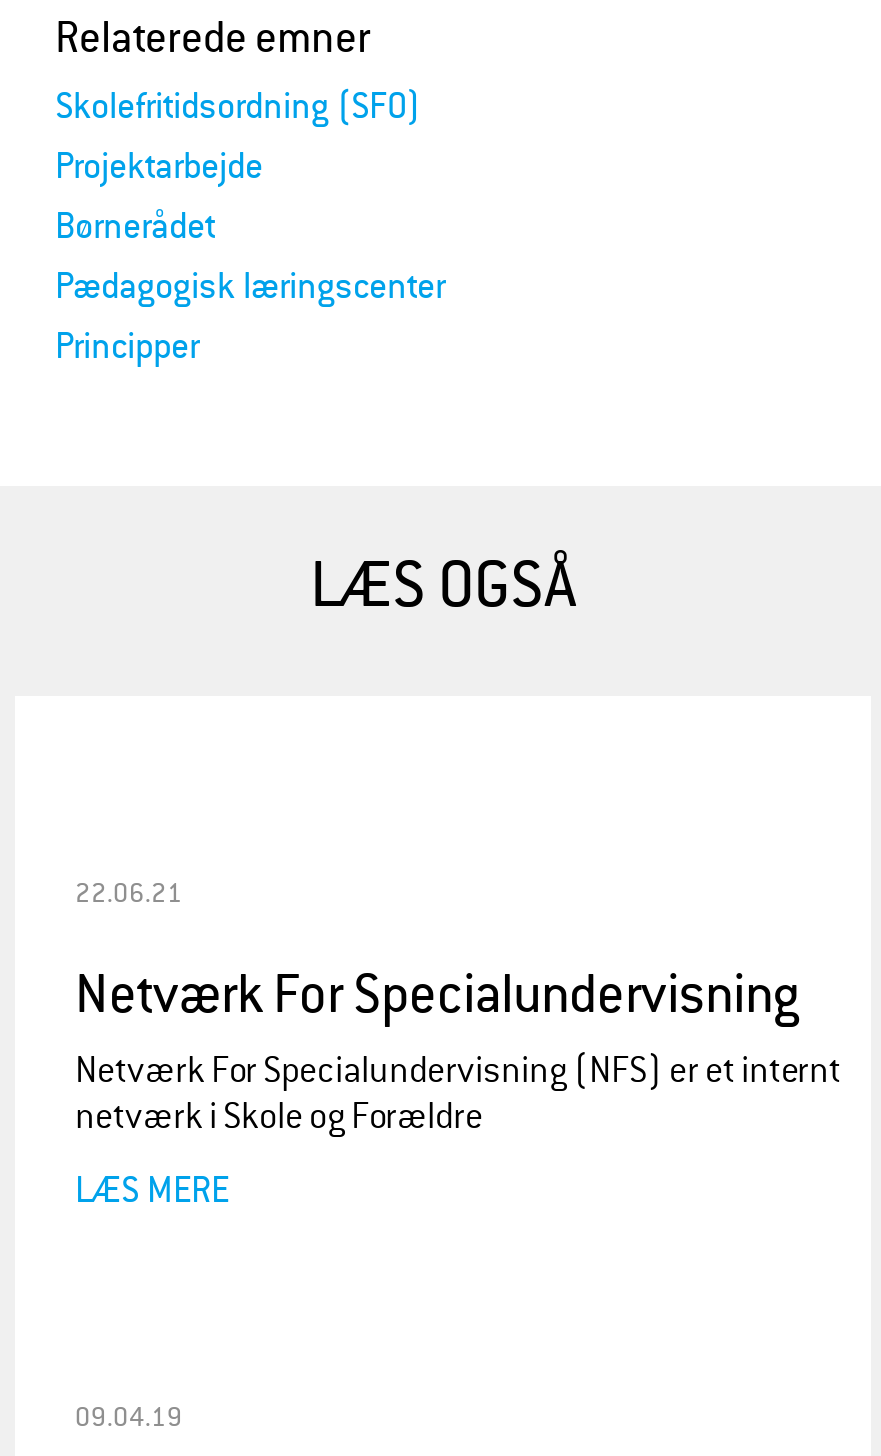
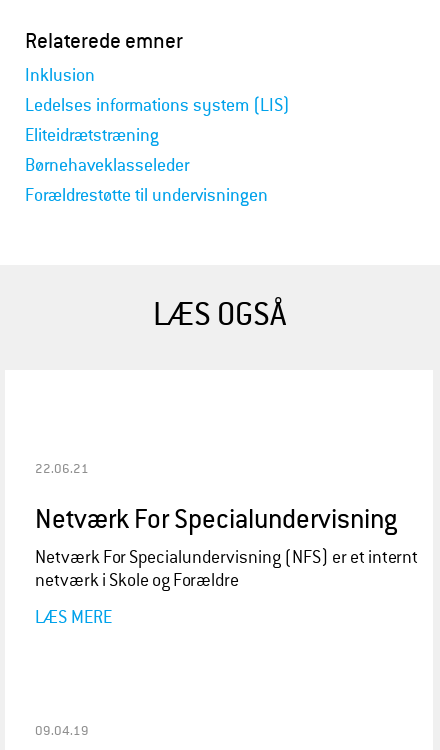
- Skolefritidsordning (SFO)
- Projektarbejde
- Børnerådet
- Pædagogisk læringscenter
- Principper
+ Inklusion
+ Ledelses informations system (LIS)
+ Eliteidrætstræning
+ Børnehaveklasseleder
+ Forældrestøtte til undervisningen
